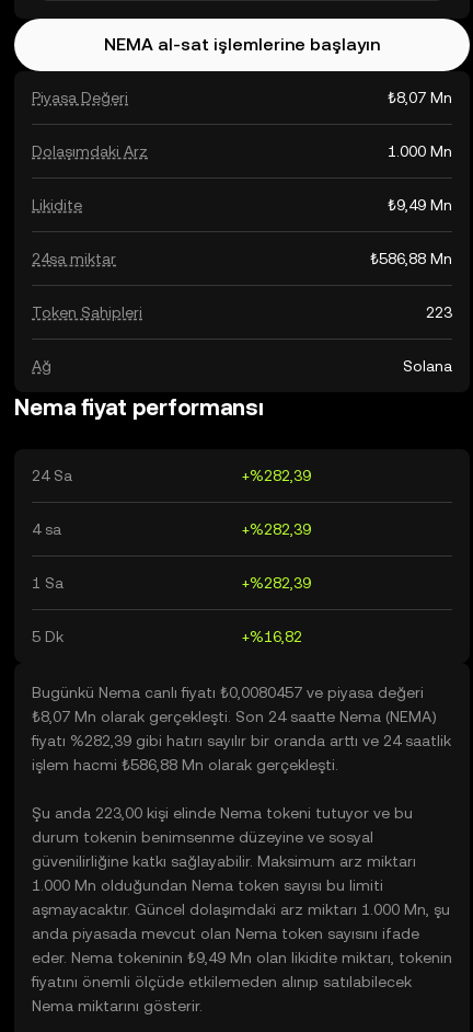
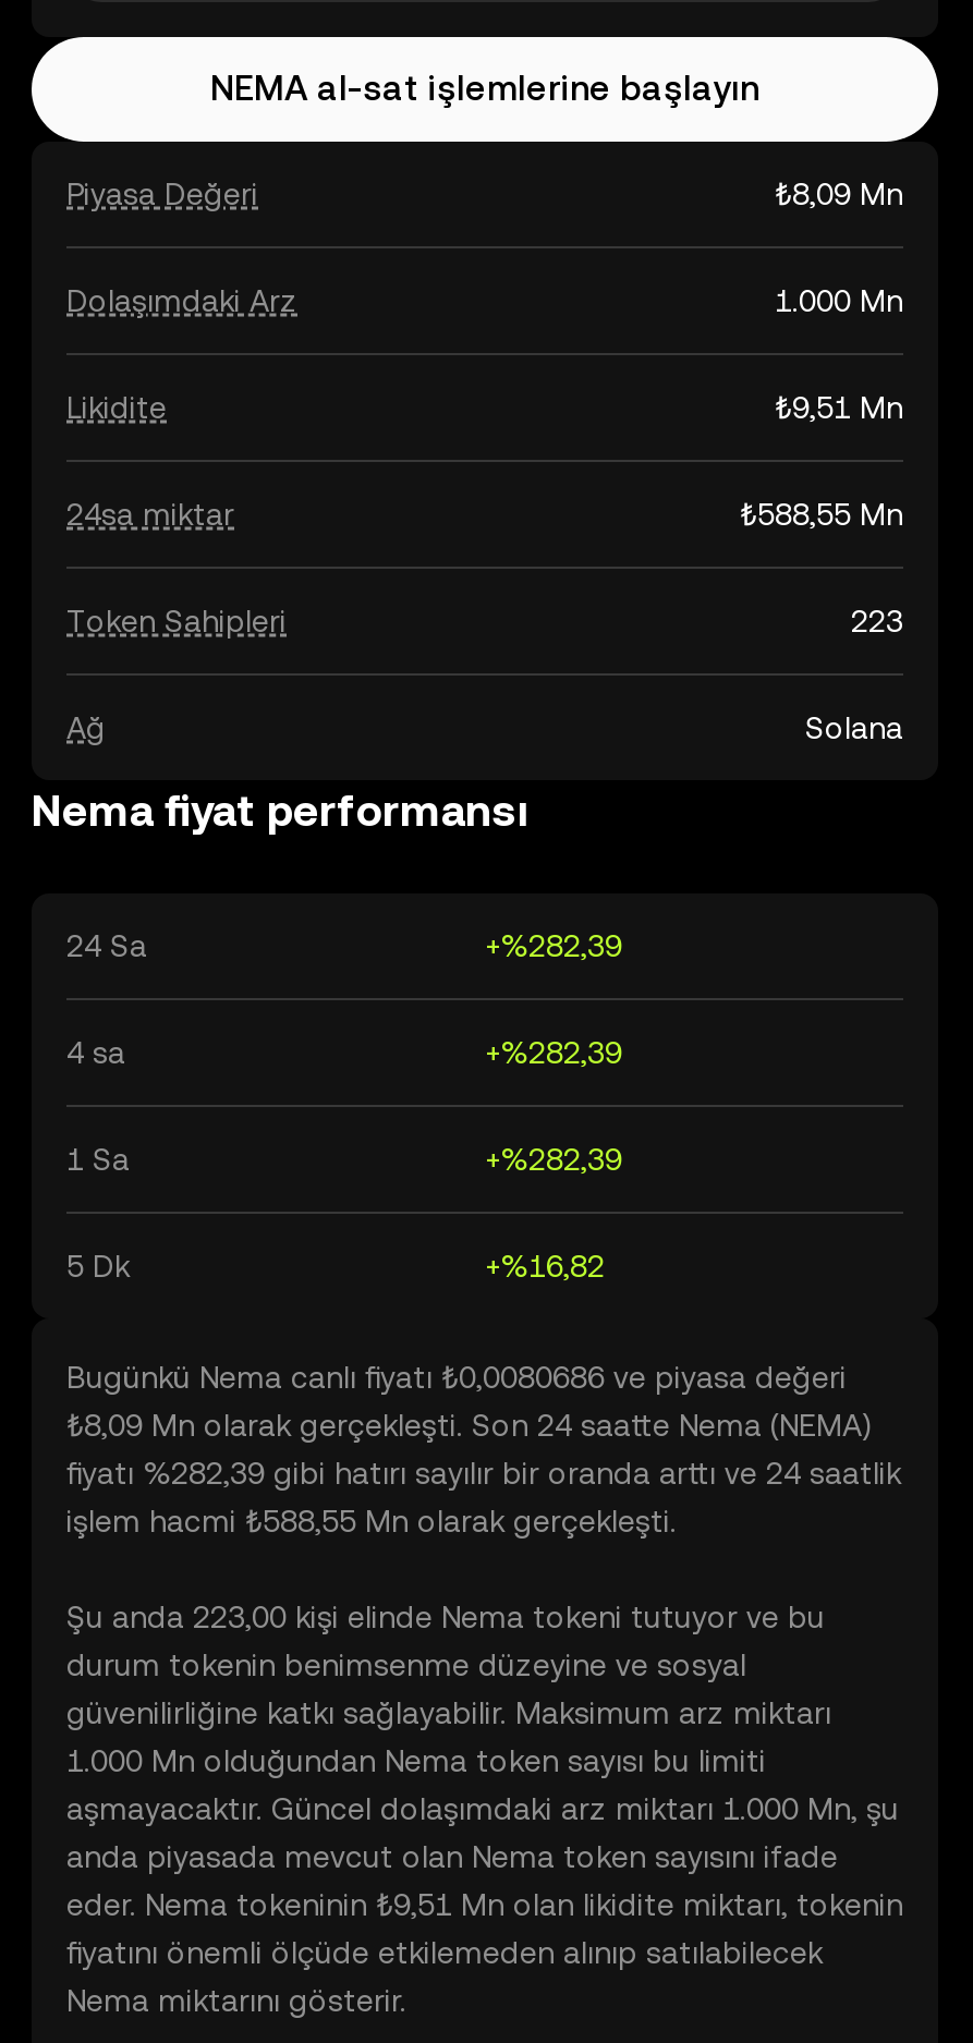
- ₺8,07 Mn
+ ₺8,09 Mn

- ₺9,49 Mn
+ ₺9,51 Mn

- ₺586,88 Mn
+ ₺588,55 Mn

- Bugünkü Nema canlı fiyatı ₺0,0080457 ve piyasa değeri
+ Bugünkü Nema canlı fiyatı ₺0,0080686 ve piyasa değeri

- ₺8,07 Mn olarak gerçekleşti. Son 24 saatte Nema (NEMA)
+ ₺8,09 Mn olarak gerçekleşti. Son 24 saatte Nema (NEMA)

- işlem hacmi ₺586,88 Mn olarak gerçekleşti.
+ işlem hacmi ₺588,55 Mn olarak gerçekleşti.

- eder. Nema tokeninin ₺9,49 Mn olan likidite miktarı, tokenin
+ eder. Nema tokeninin ₺9,51 Mn olan likidite miktarı, tokenin
